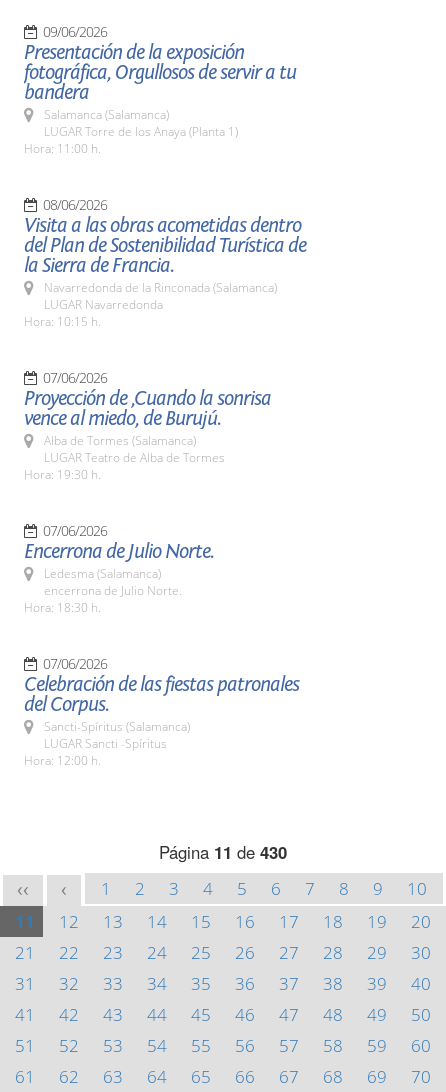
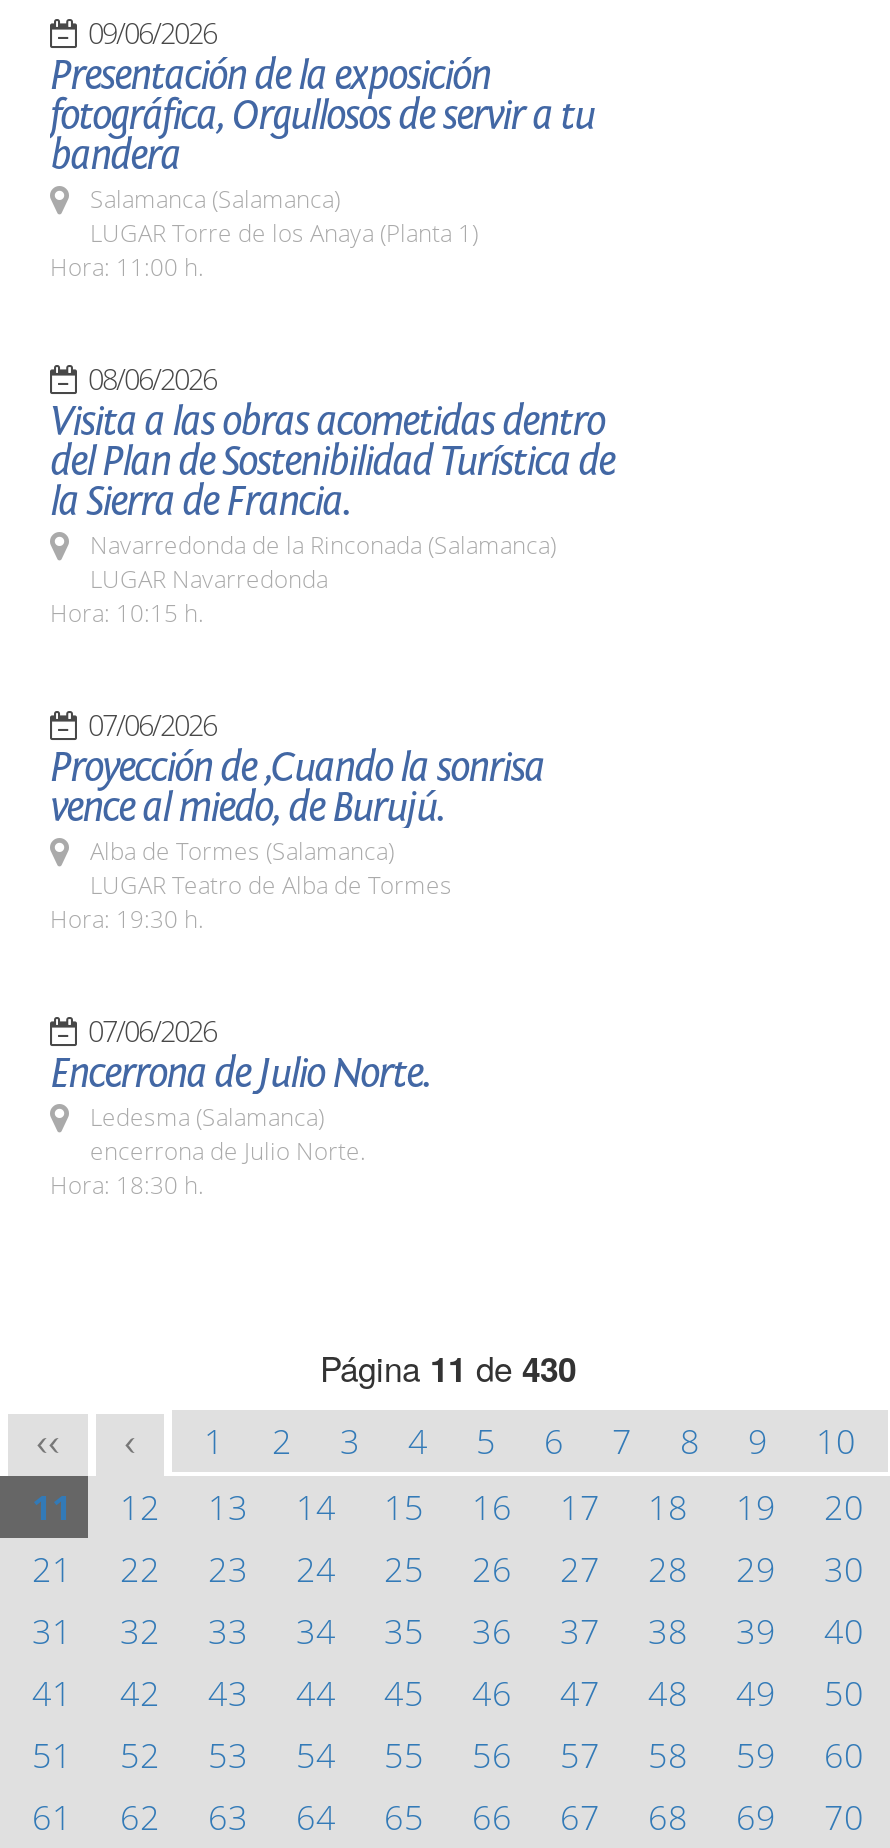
- 07/06/2026
- Celebración de las fiestas patronales
- del Corpus.
- Sancti-Spíritus (Salamanca)
- LUGAR Sancti -Spíritus
- Hora: 12:00 h.
